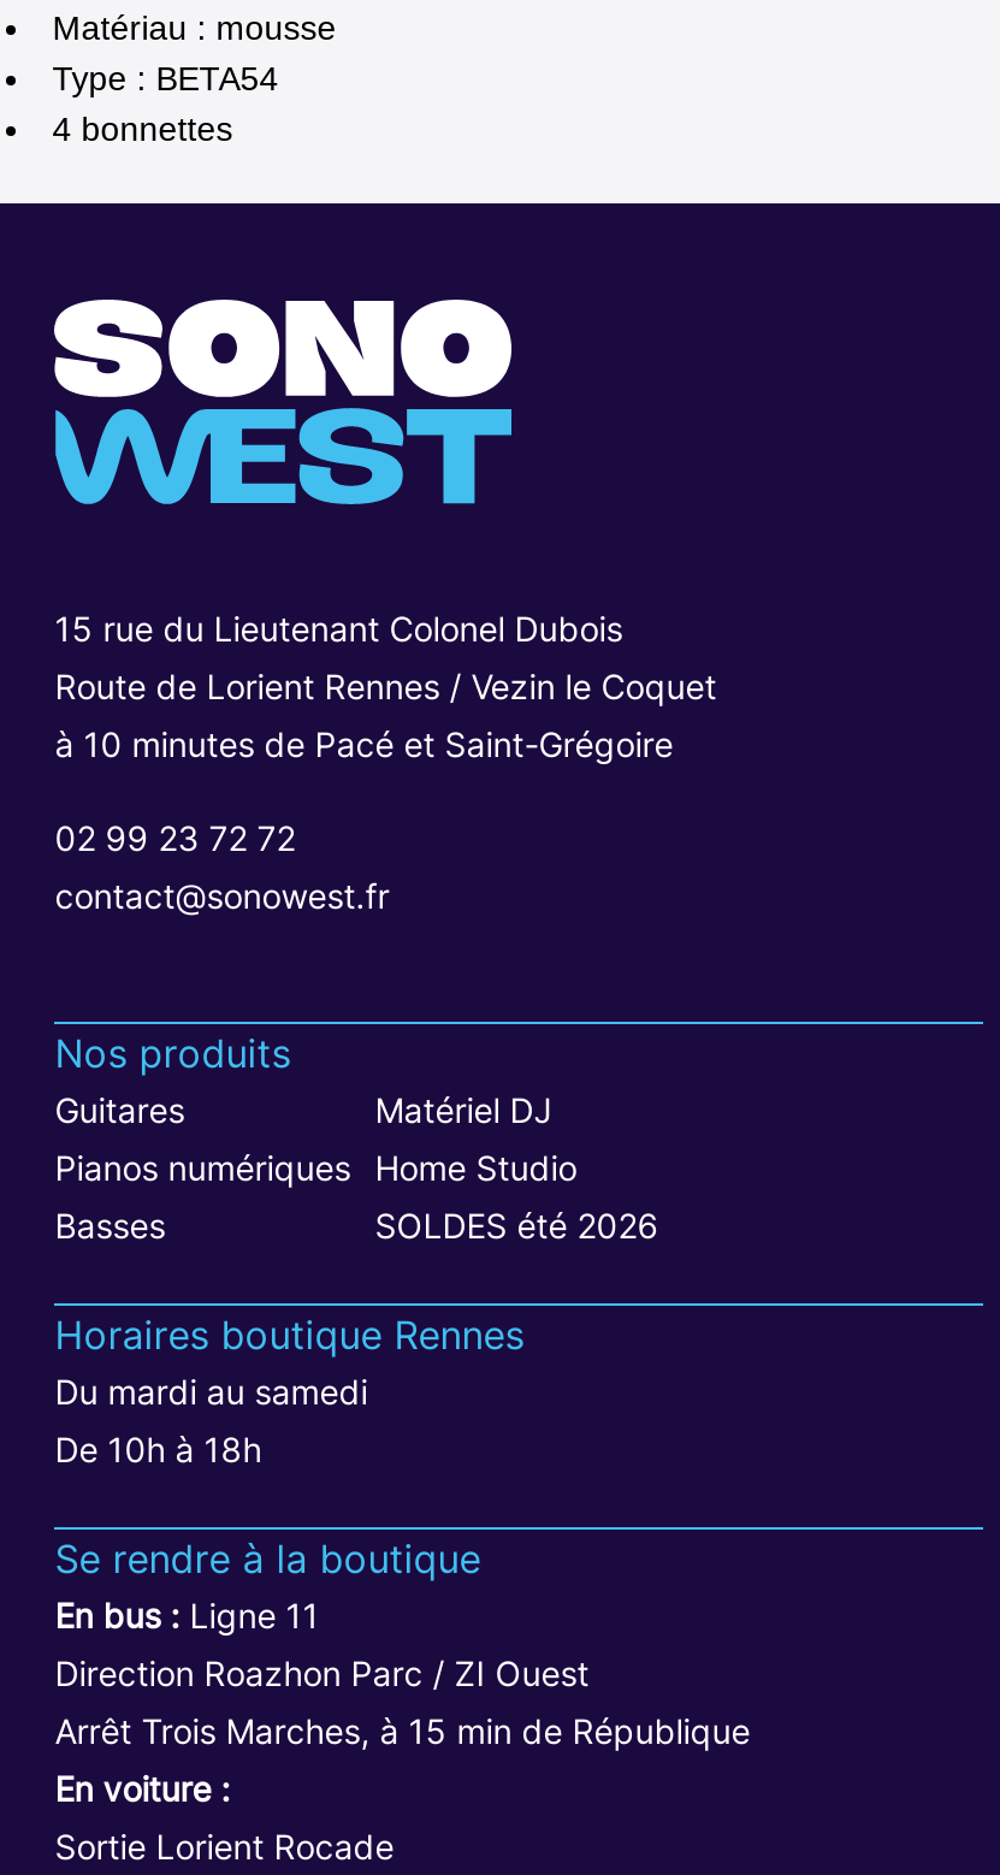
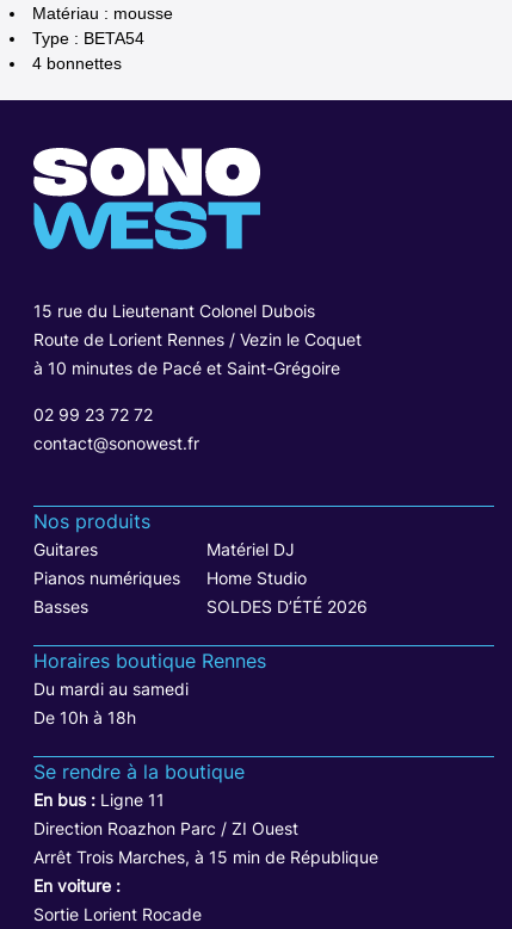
- SOLDES été 2026
+ SOLDES D’ÉTÉ 2026
